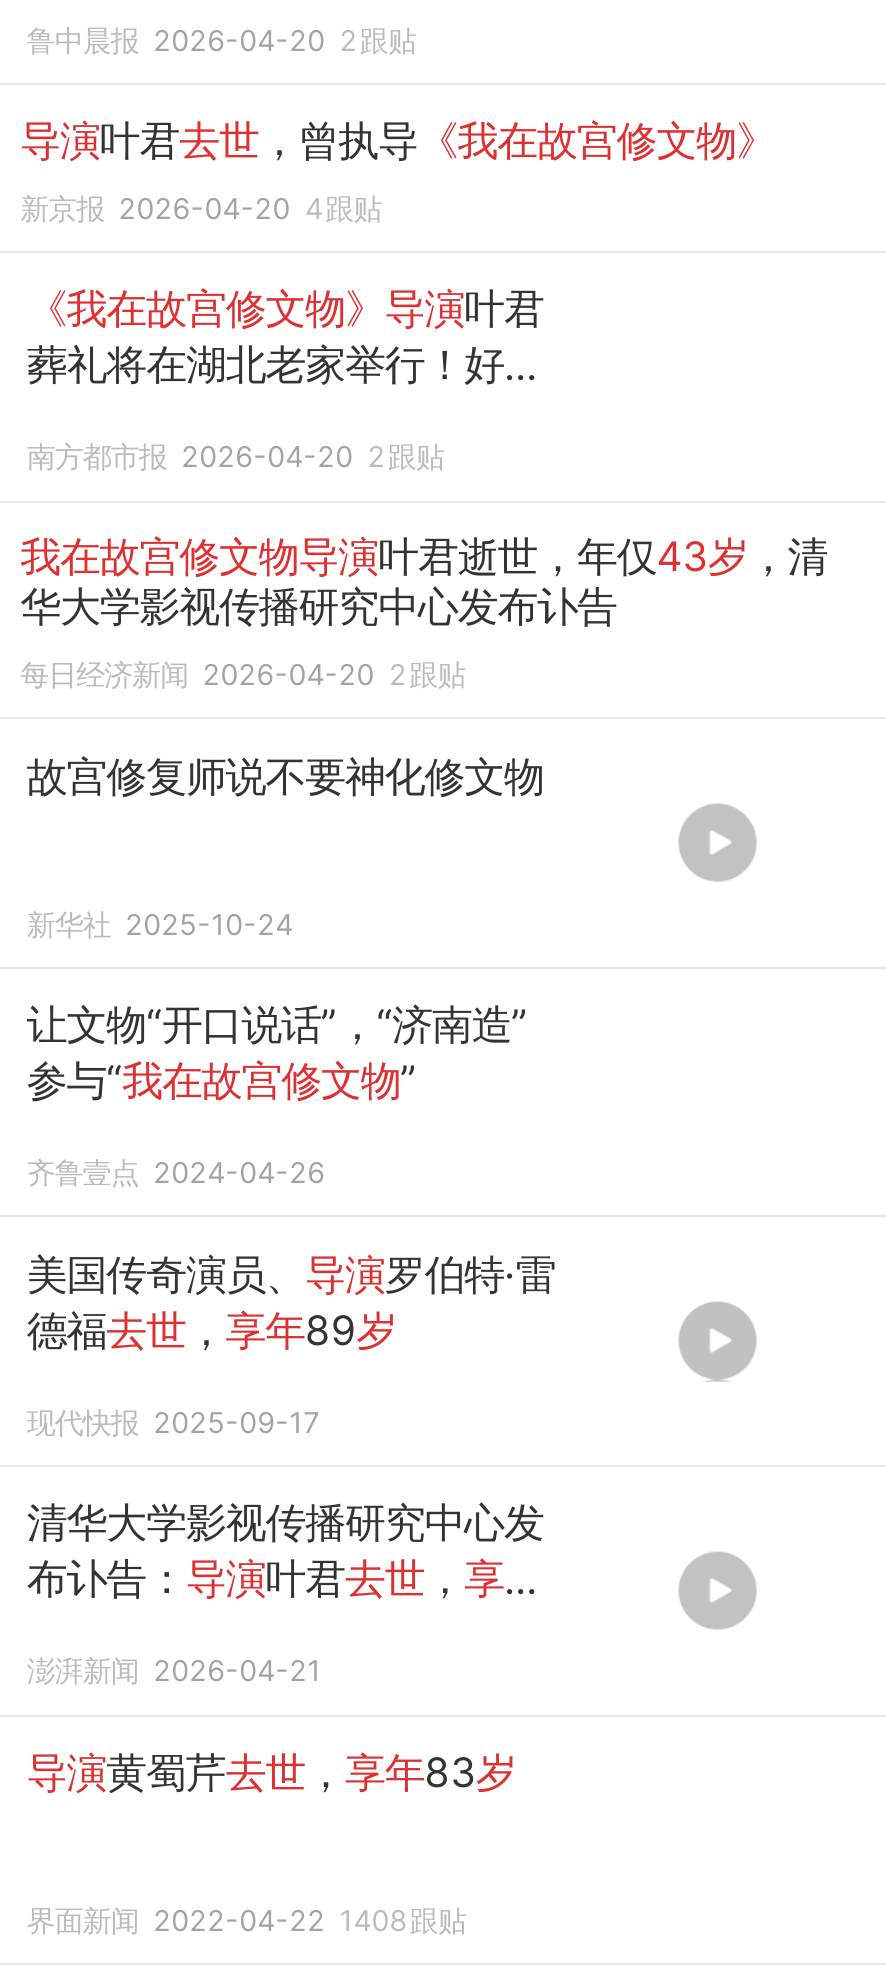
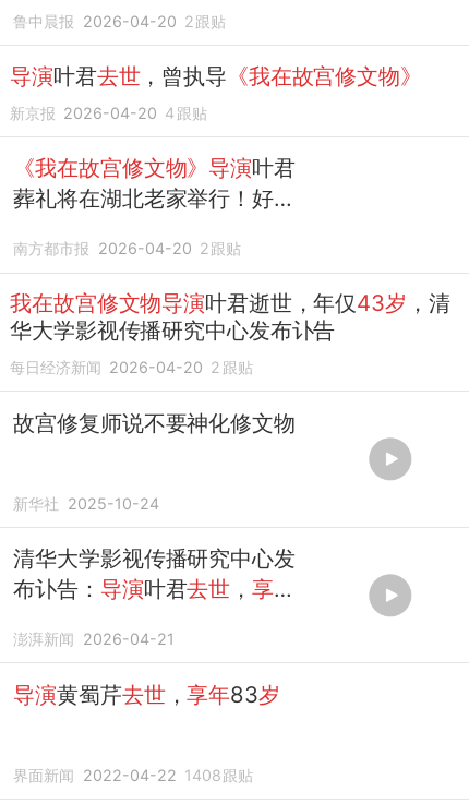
- 让文物“开口说话”，“济南造”
- 参与“我在故宫修文物”
- 齐鲁壹点 2024-04-26
- 美国传奇演员、导演罗伯特·雷
- 德福去世，享年89岁
- 现代快报 2025-09-17
